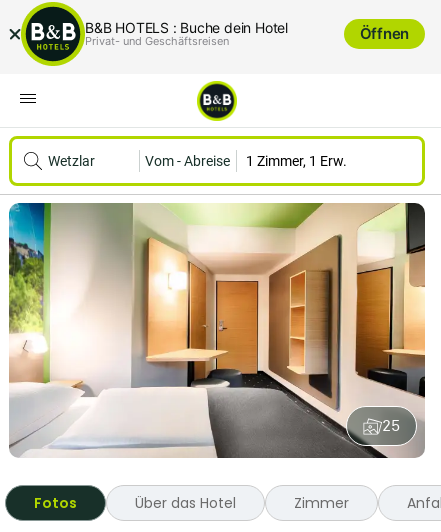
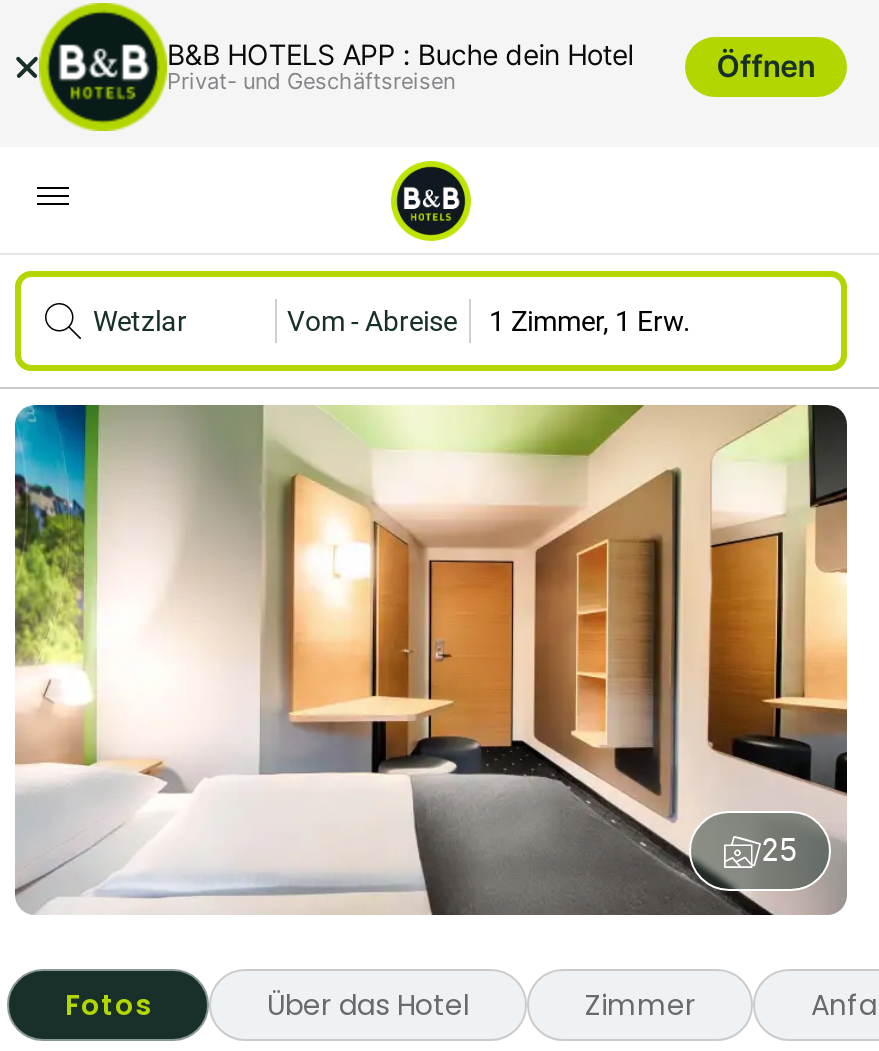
- B&B HOTELS : Buche dein Hotel
+ B&B HOTELS APP : Buche dein Hotel
